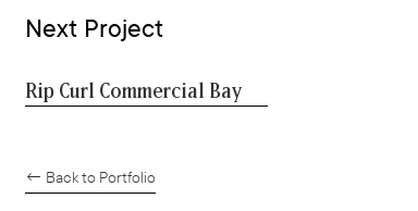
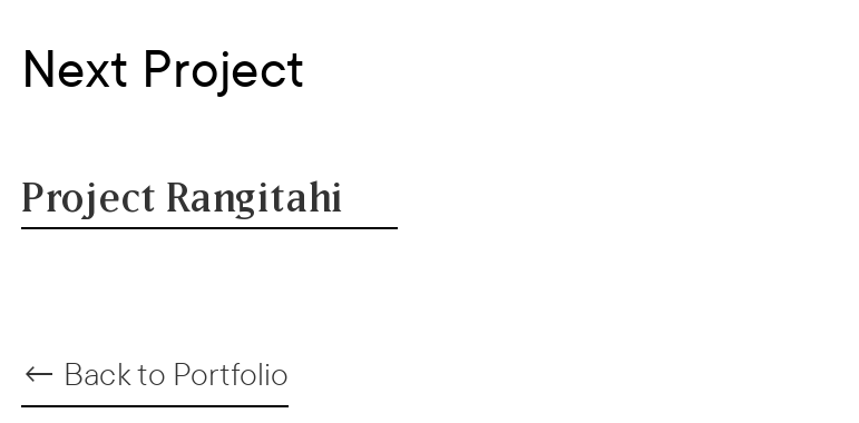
- Rip Curl Commercial Bay
+ Project Rangitahi
